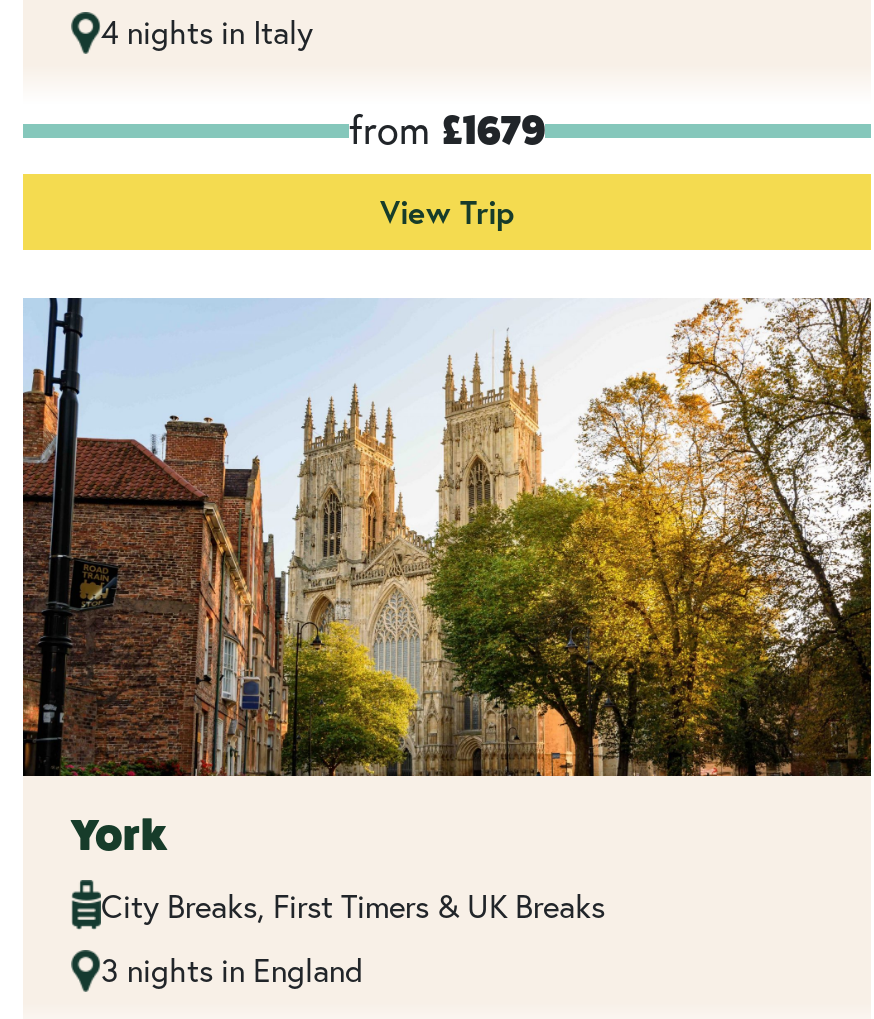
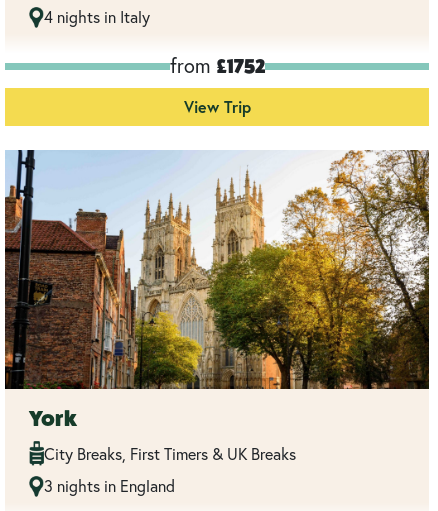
- from £1679
+ from £1752
